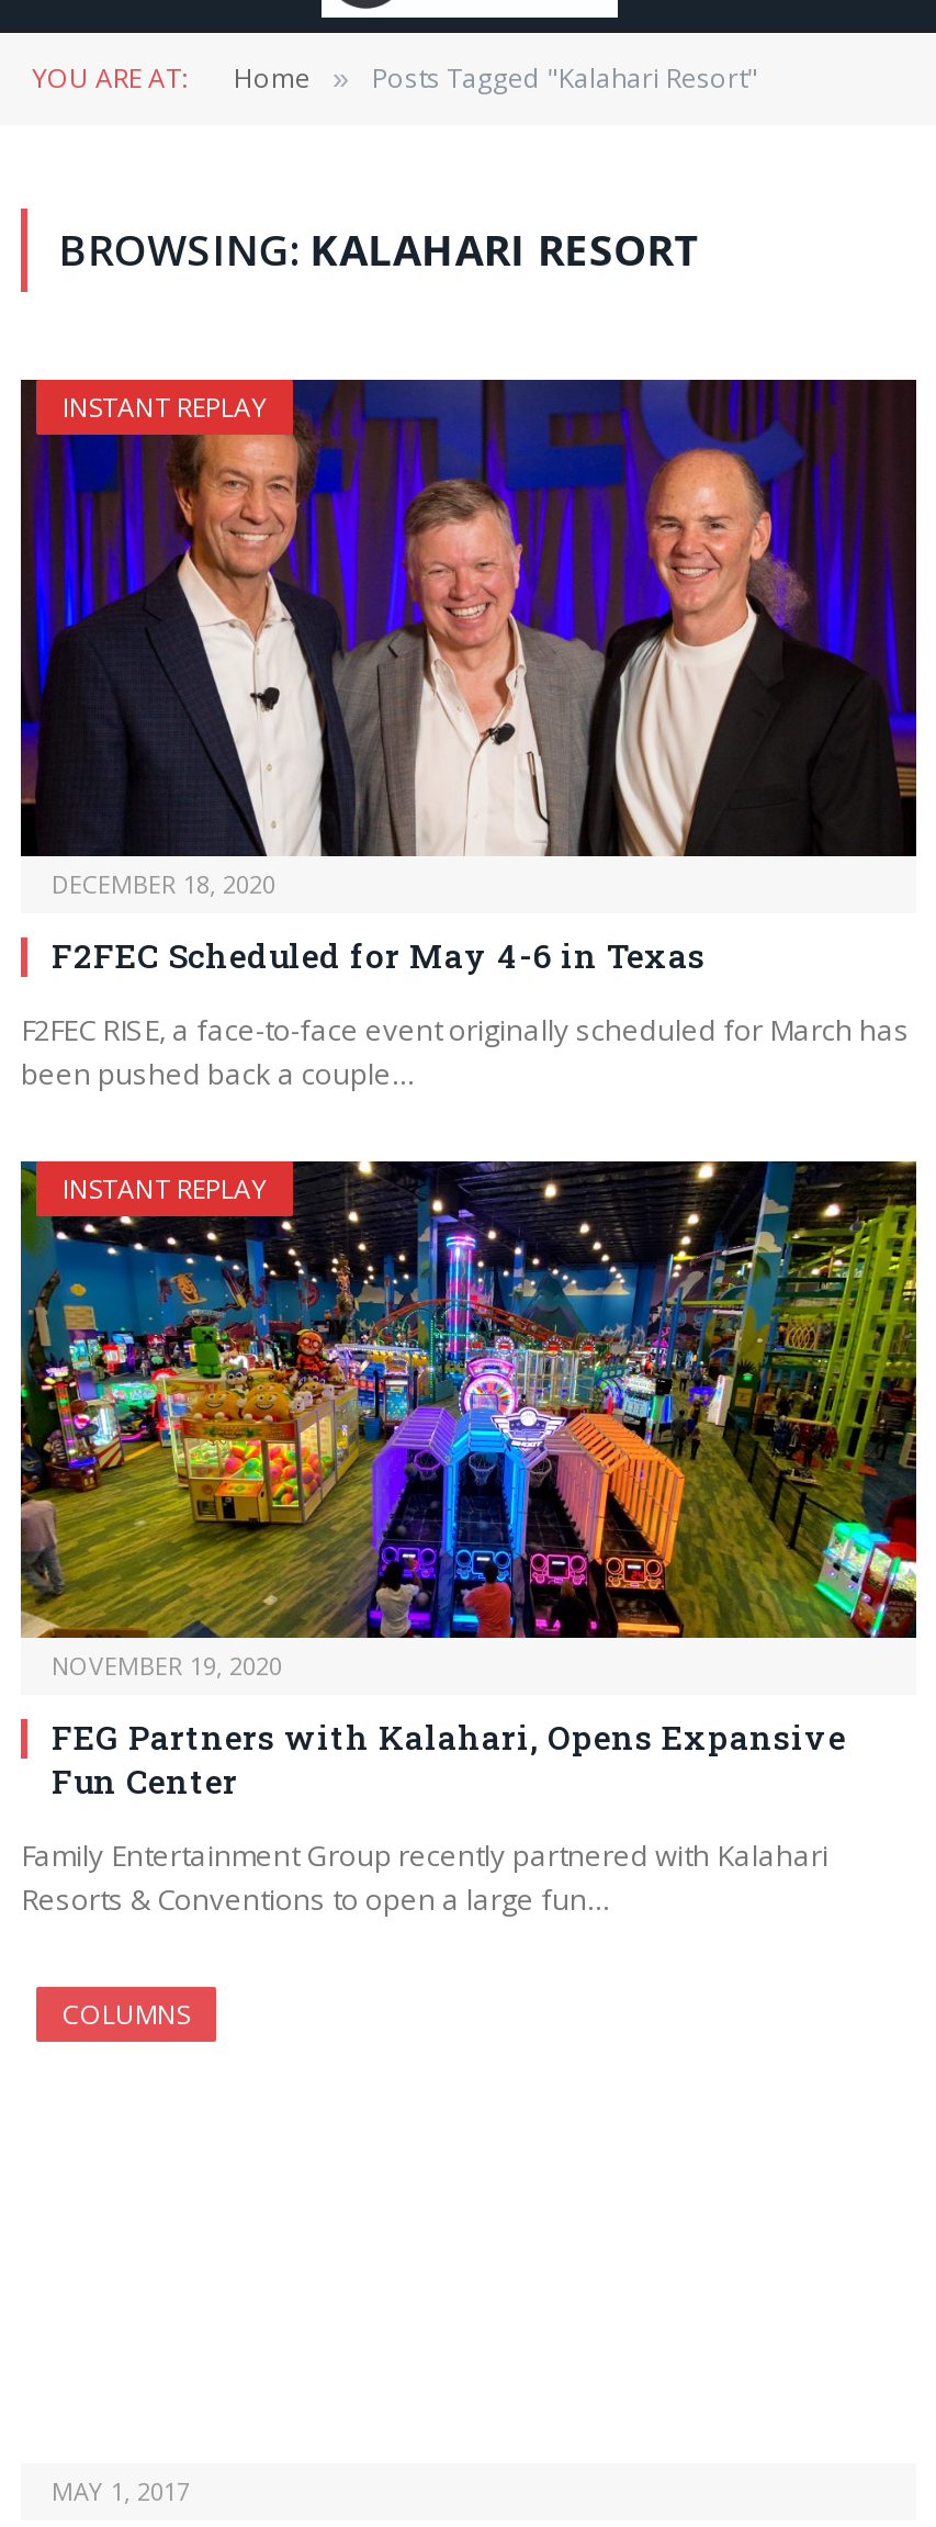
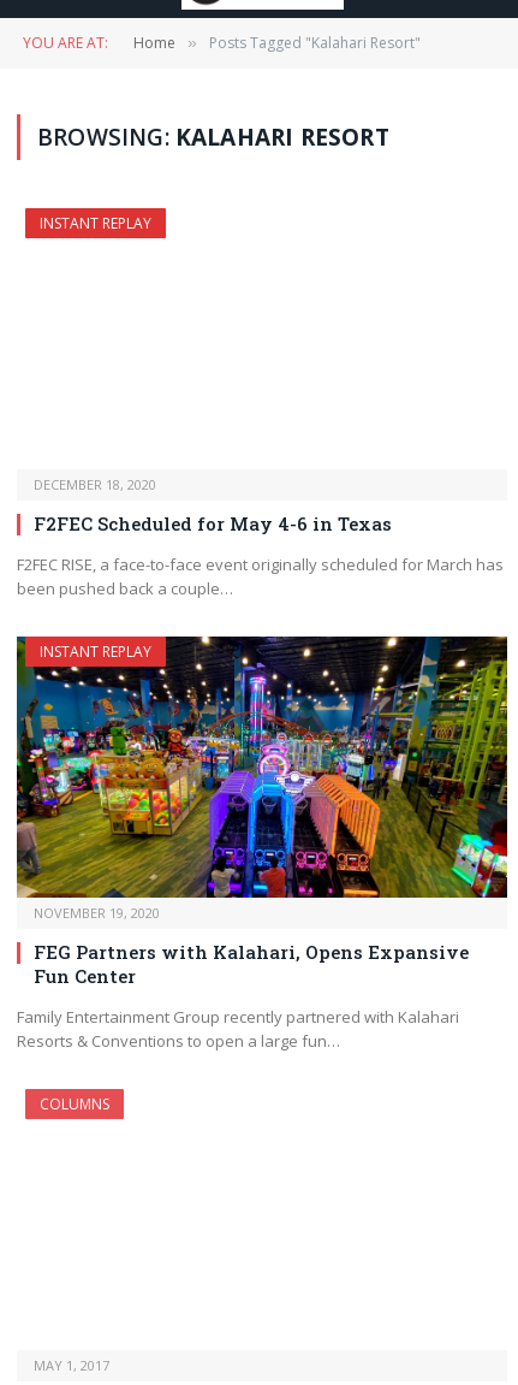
- [image]
